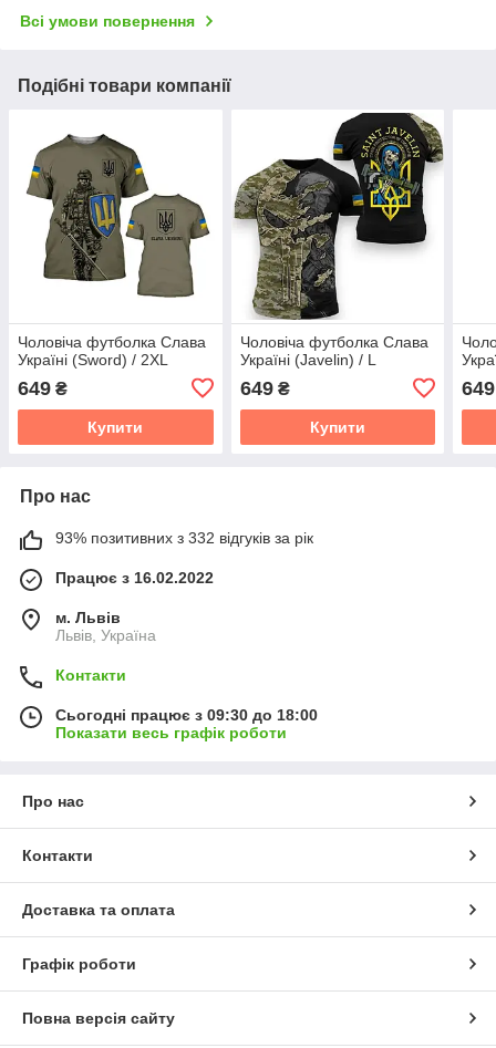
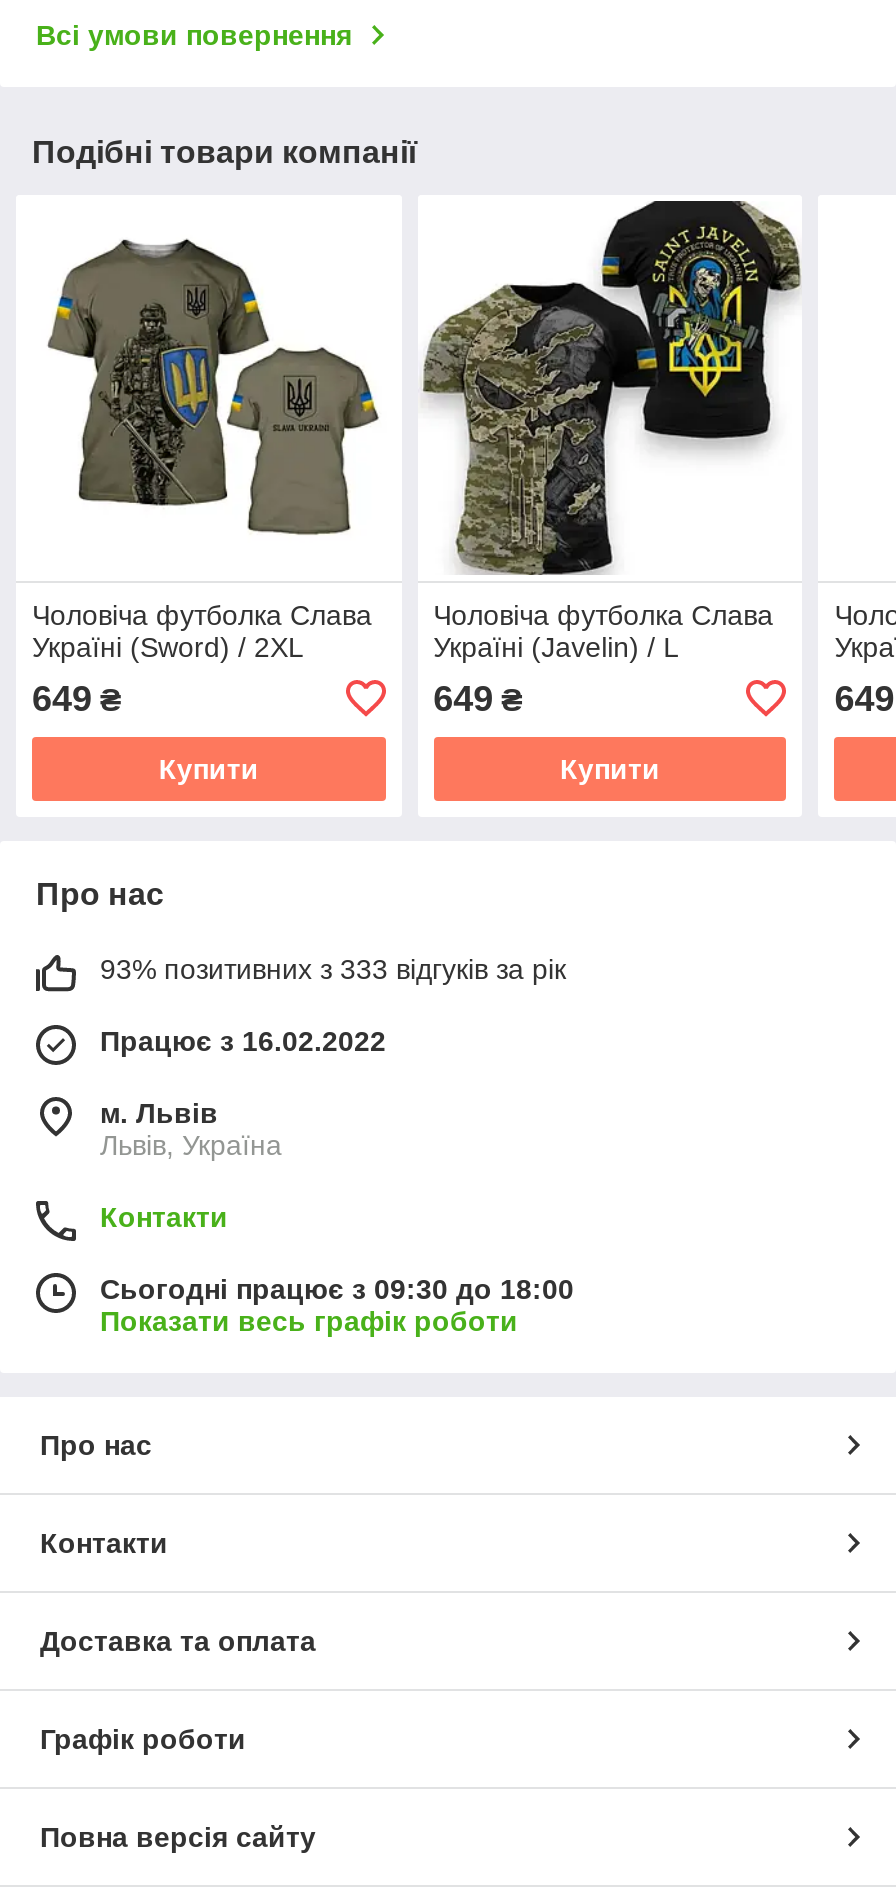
- 93% позитивних з 332 відгуків за рік
+ 93% позитивних з 333 відгуків за рік
